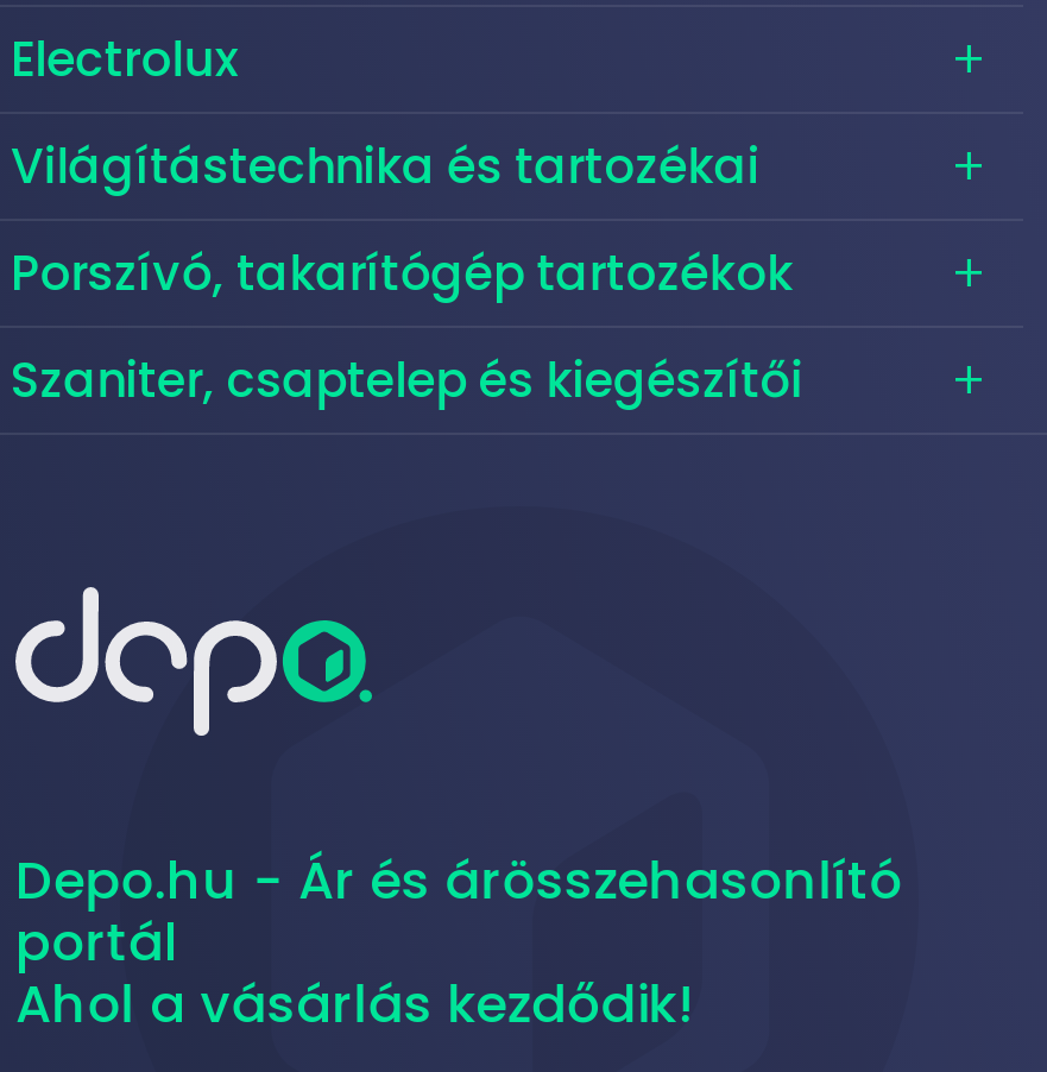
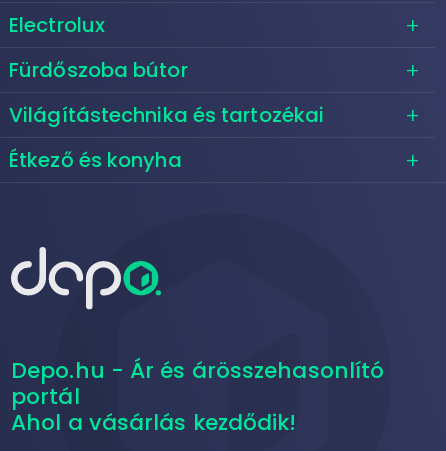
+ Fürdőszoba bútor

moved down: Világítástechnika és tartozékai

- Porszívó, takarítógép tartozékok
- Szaniter, csaptelep és kiegészítői
+ Étkező és konyha
